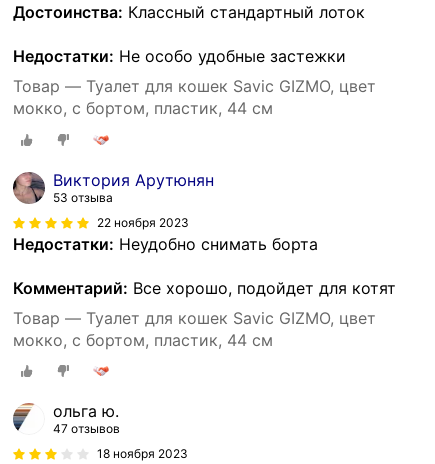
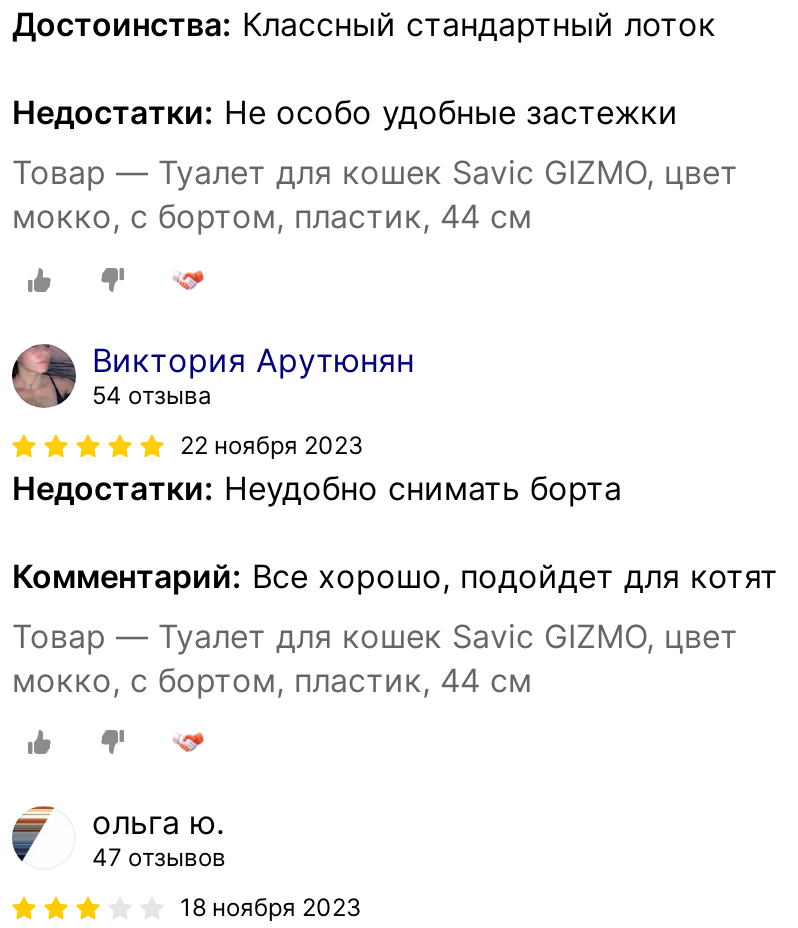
- 53 отзыва
+ 54 отзыва
